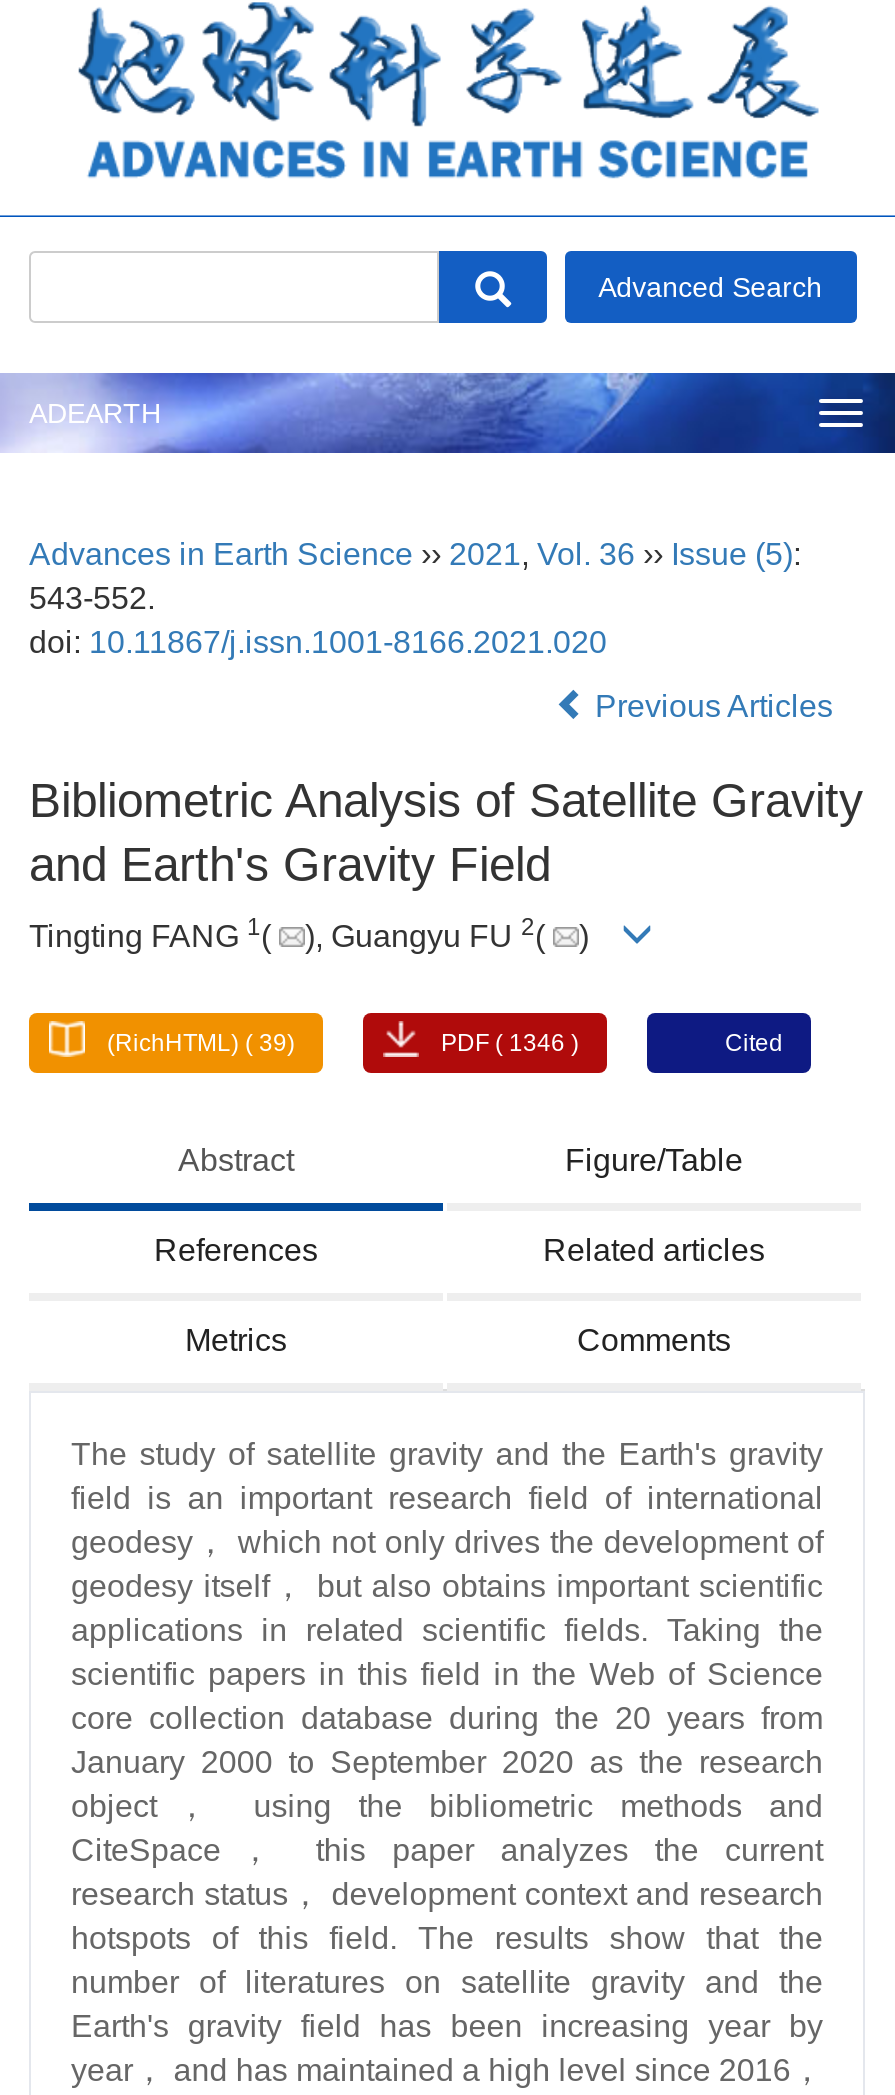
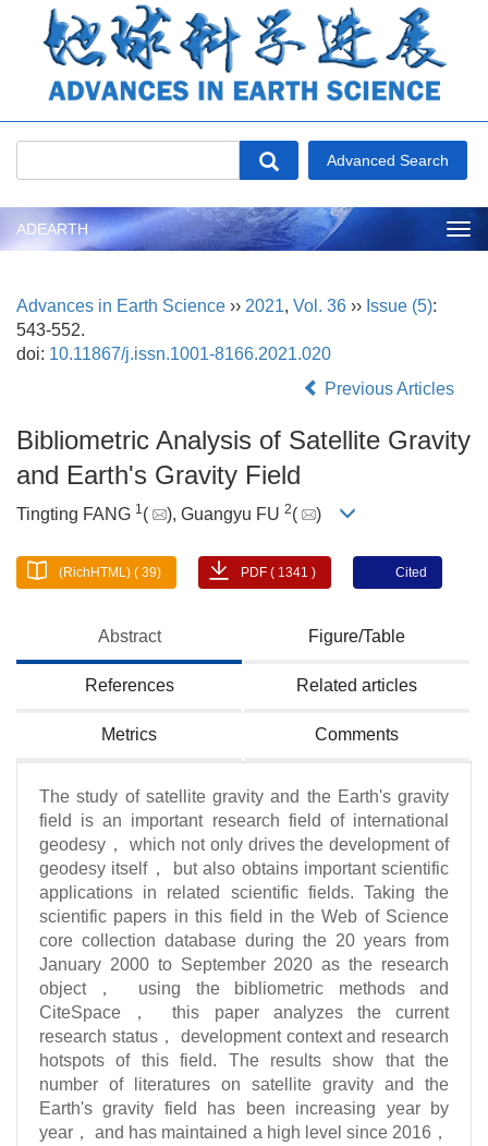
- PDF ( 1346 )
+ PDF ( 1341 )
